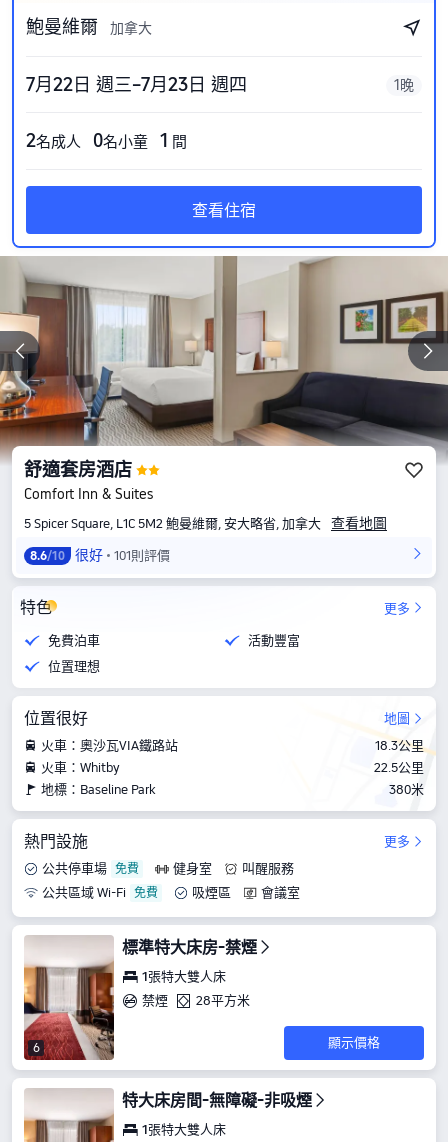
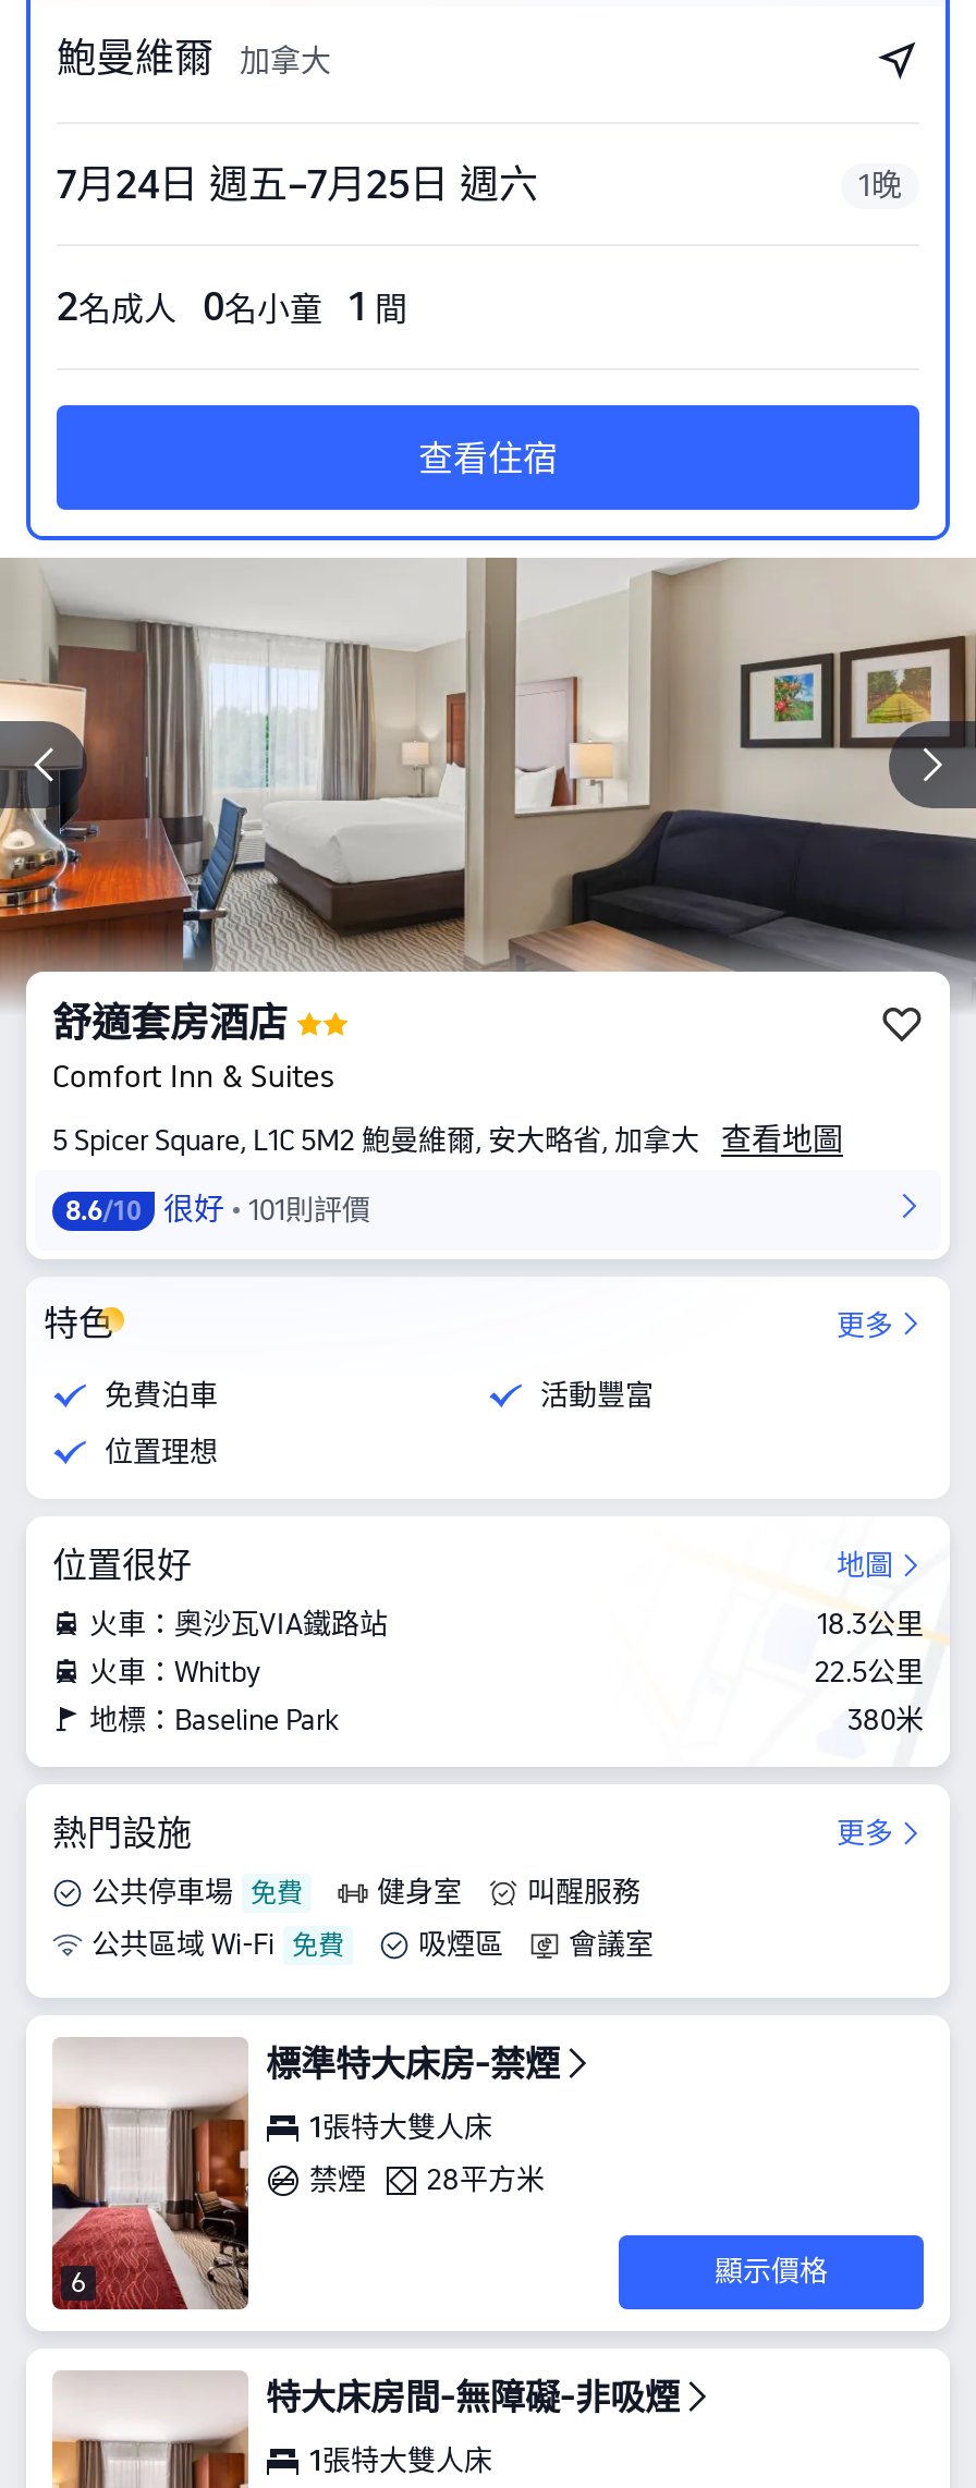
- 7月22日 週三–7月23日 週四
+ 7月24日 週五–7月25日 週六
